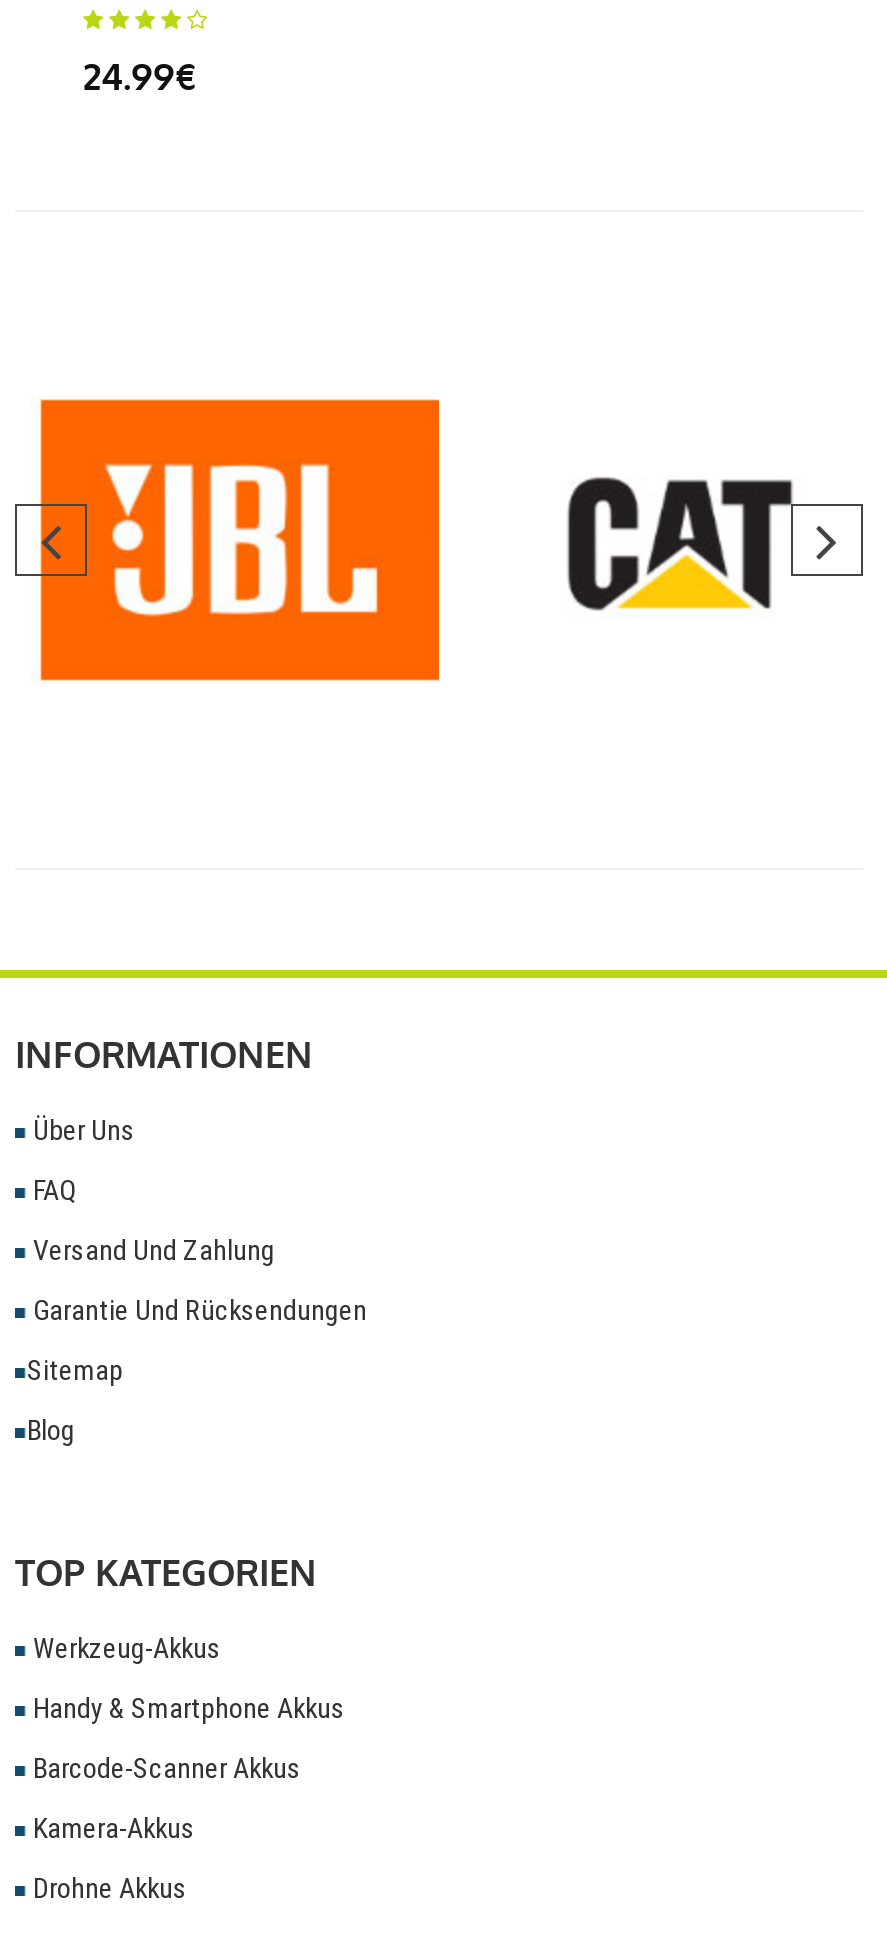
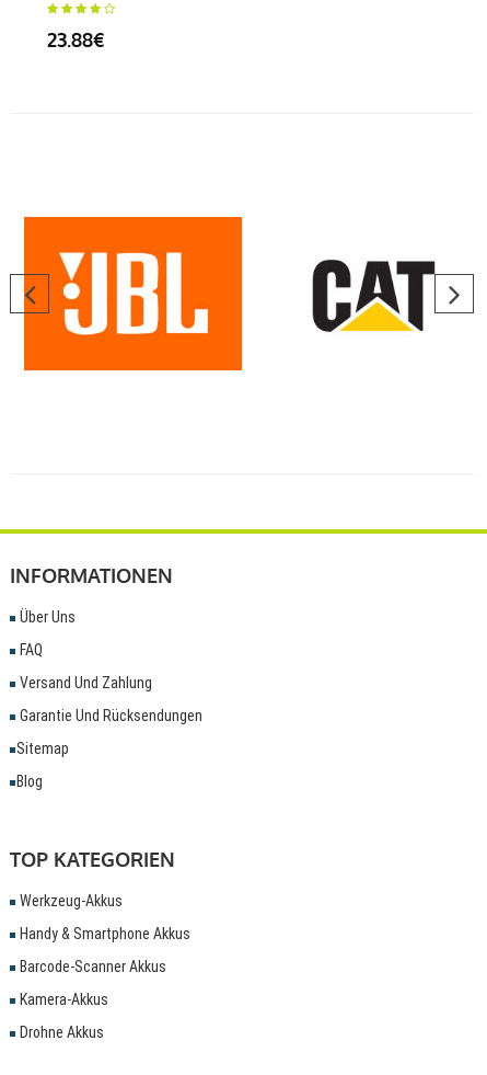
- 24.99€
+ 23.88€
